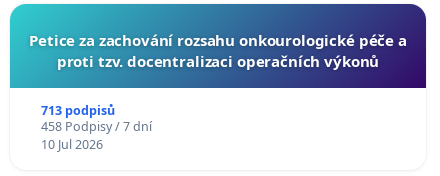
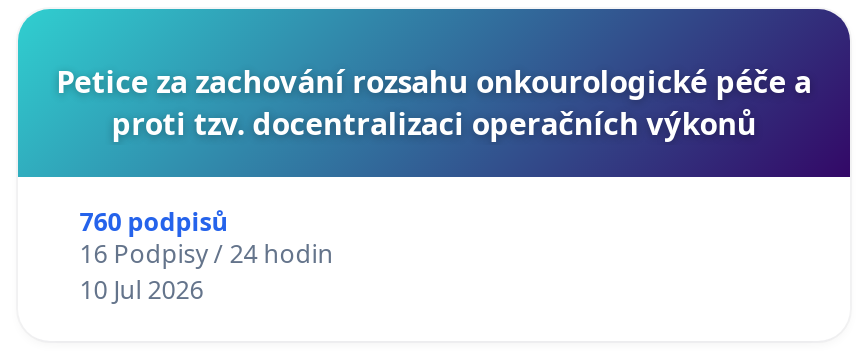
- 713 podpisů
+ 760 podpisů

- 458 Podpisy / 7 dní
+ 16 Podpisy / 24 hodin
